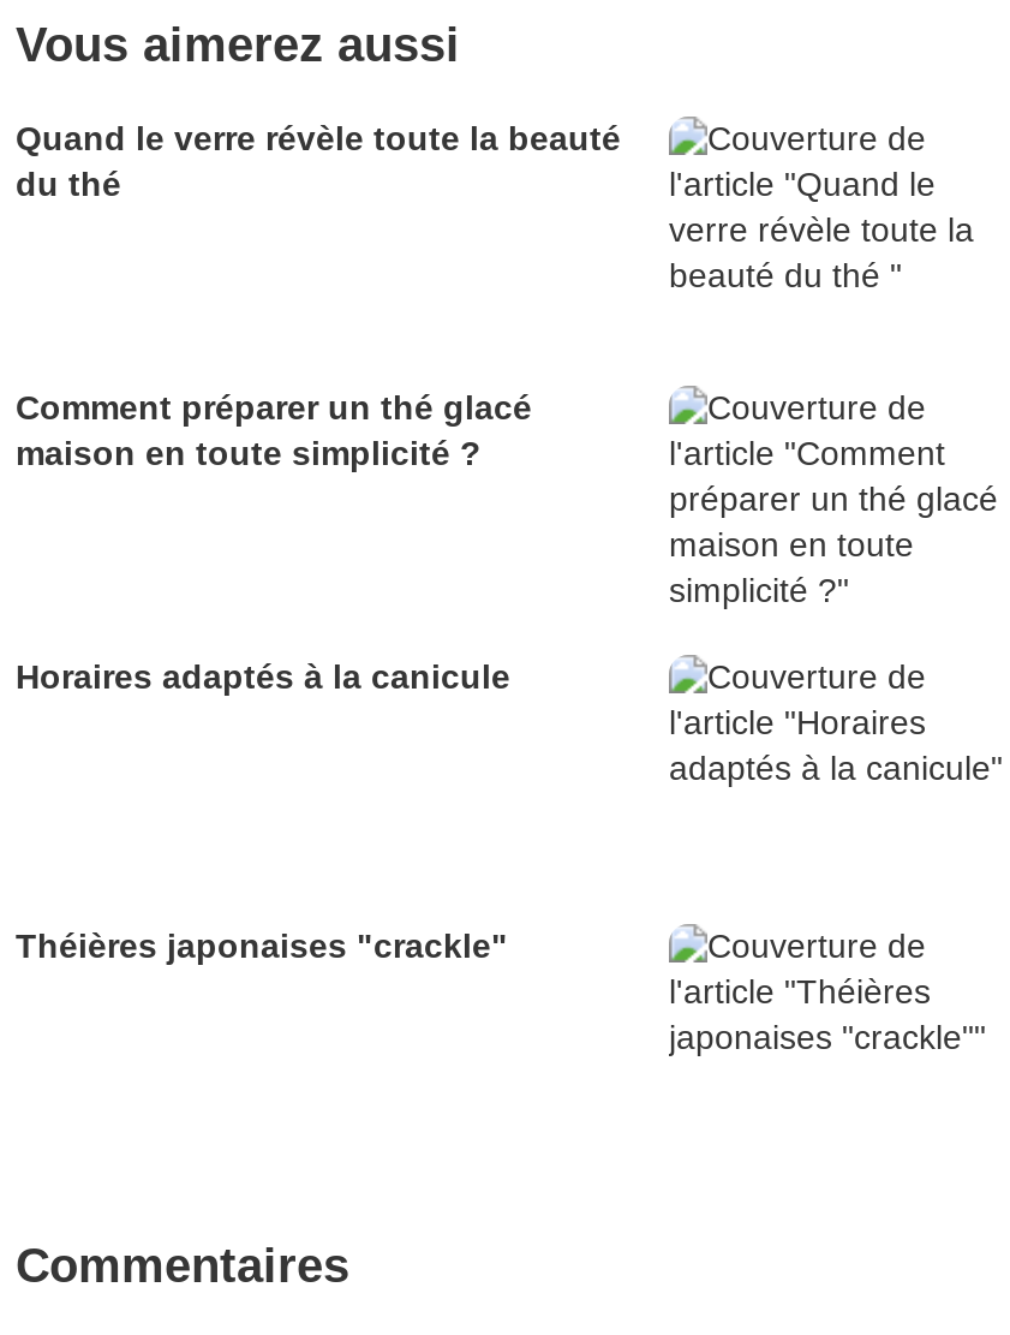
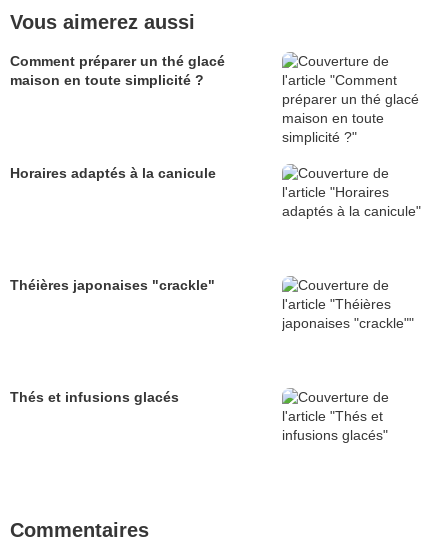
- Quand le verre révèle toute la beauté
- du thé

moved up: Comment préparer un thé glacé | maison en toute simplicité ? | Horaires adaptés à la canicule | Théières japonaises "crackle"

+ Thés et infusions glacés
